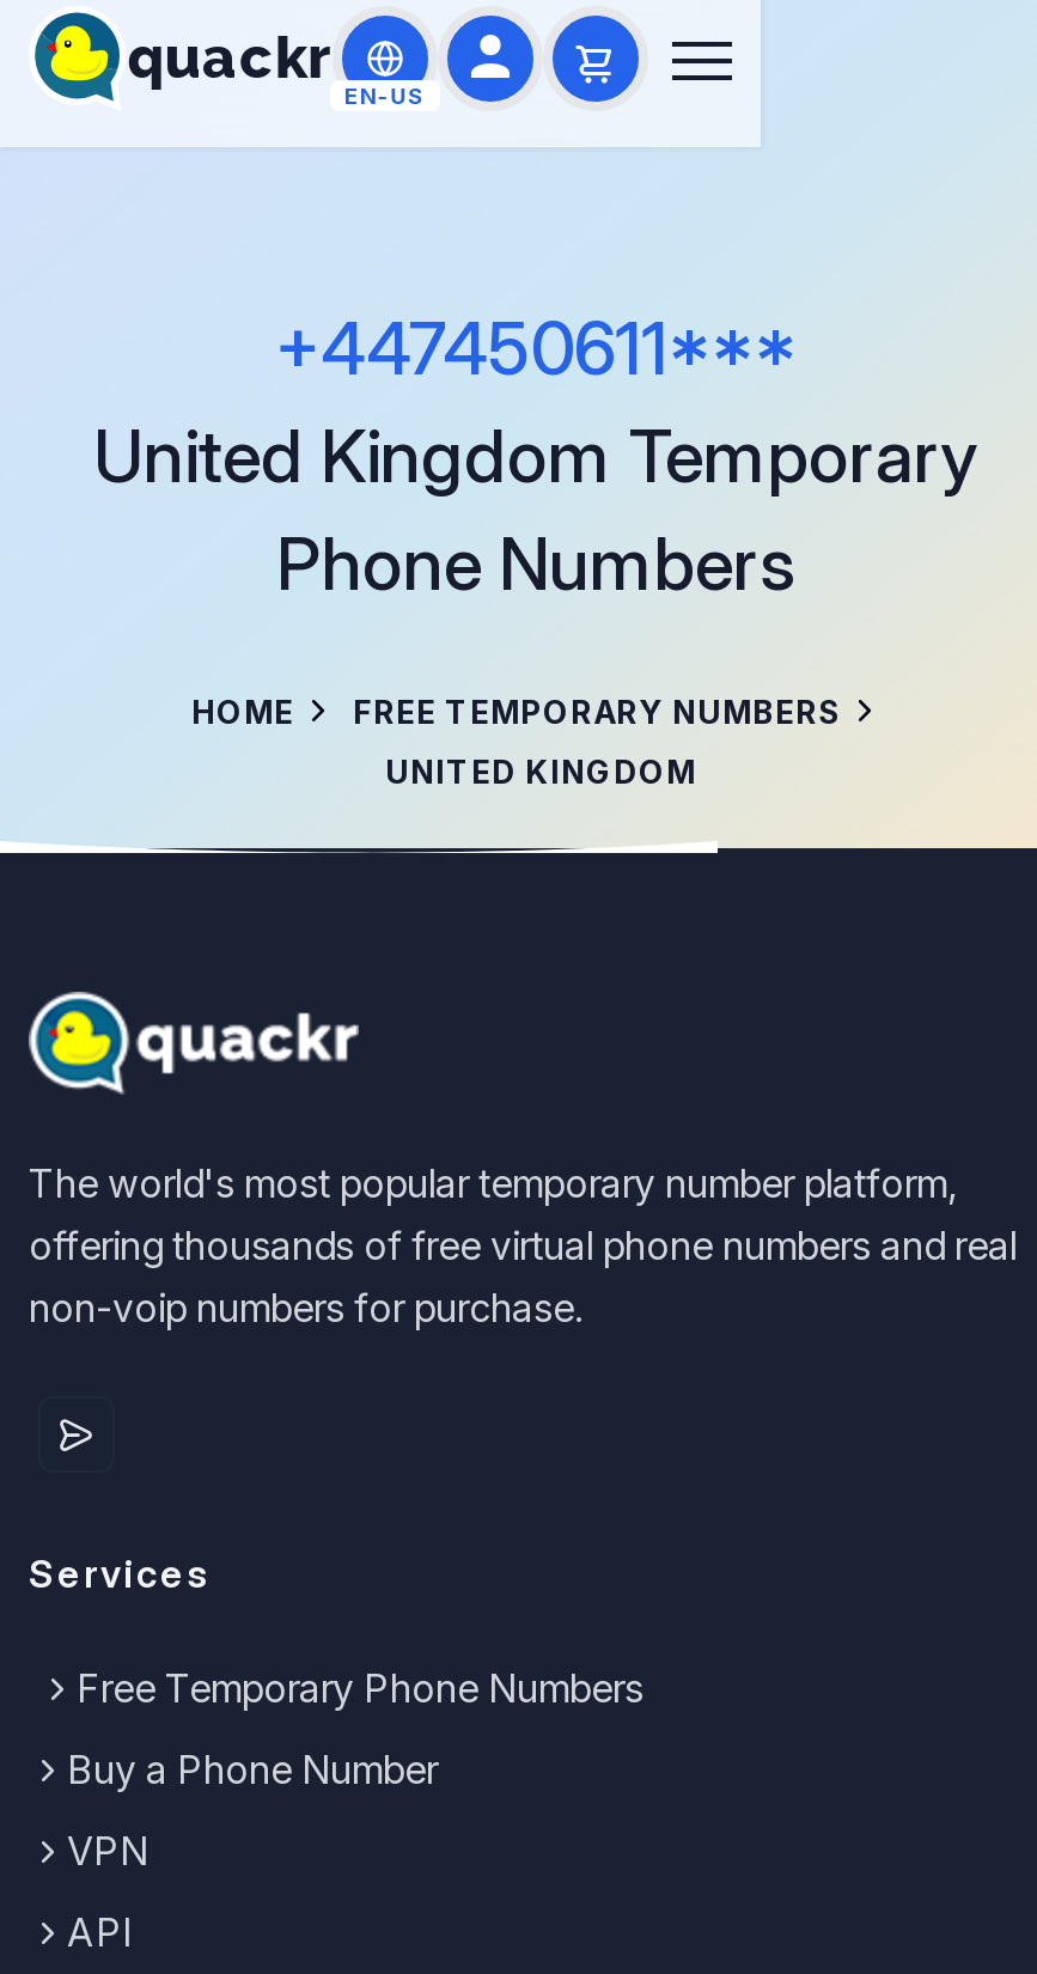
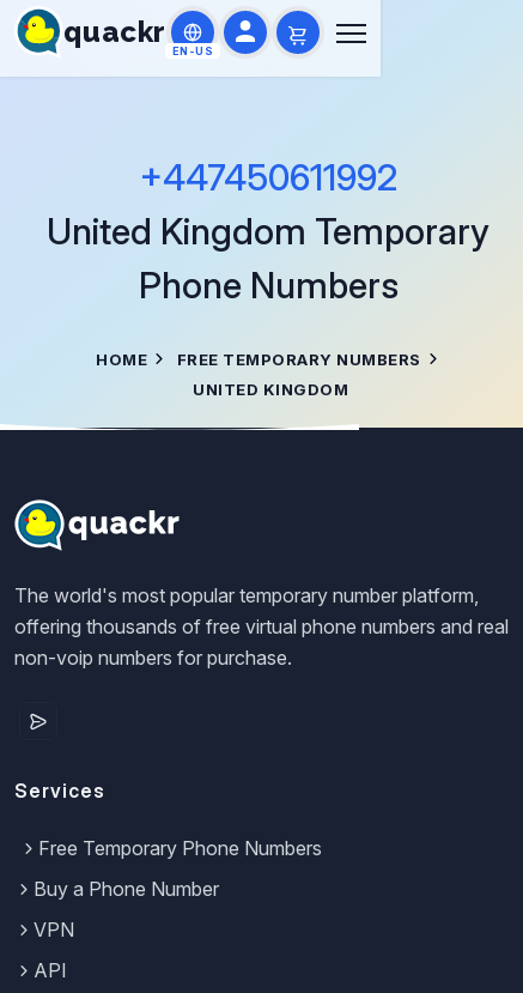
- +447450611***
+ +447450611992
